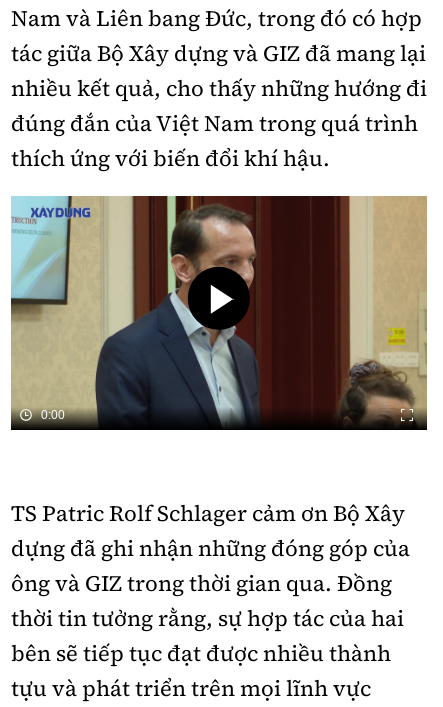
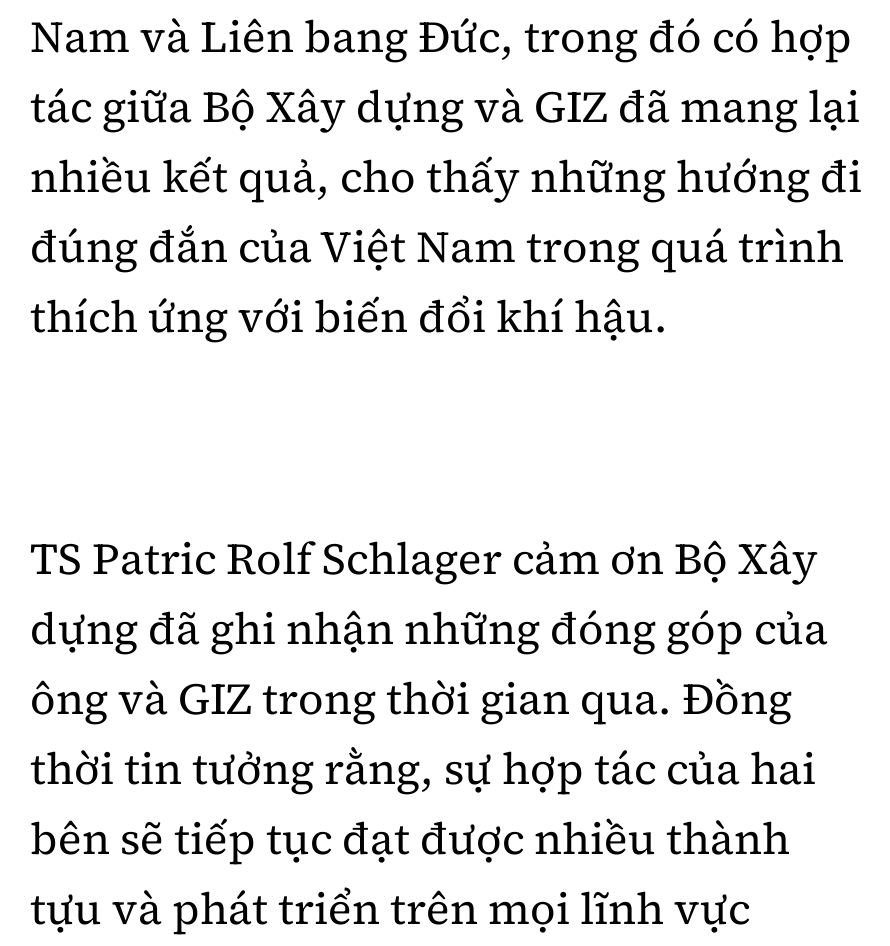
- [image]
- 0:00
